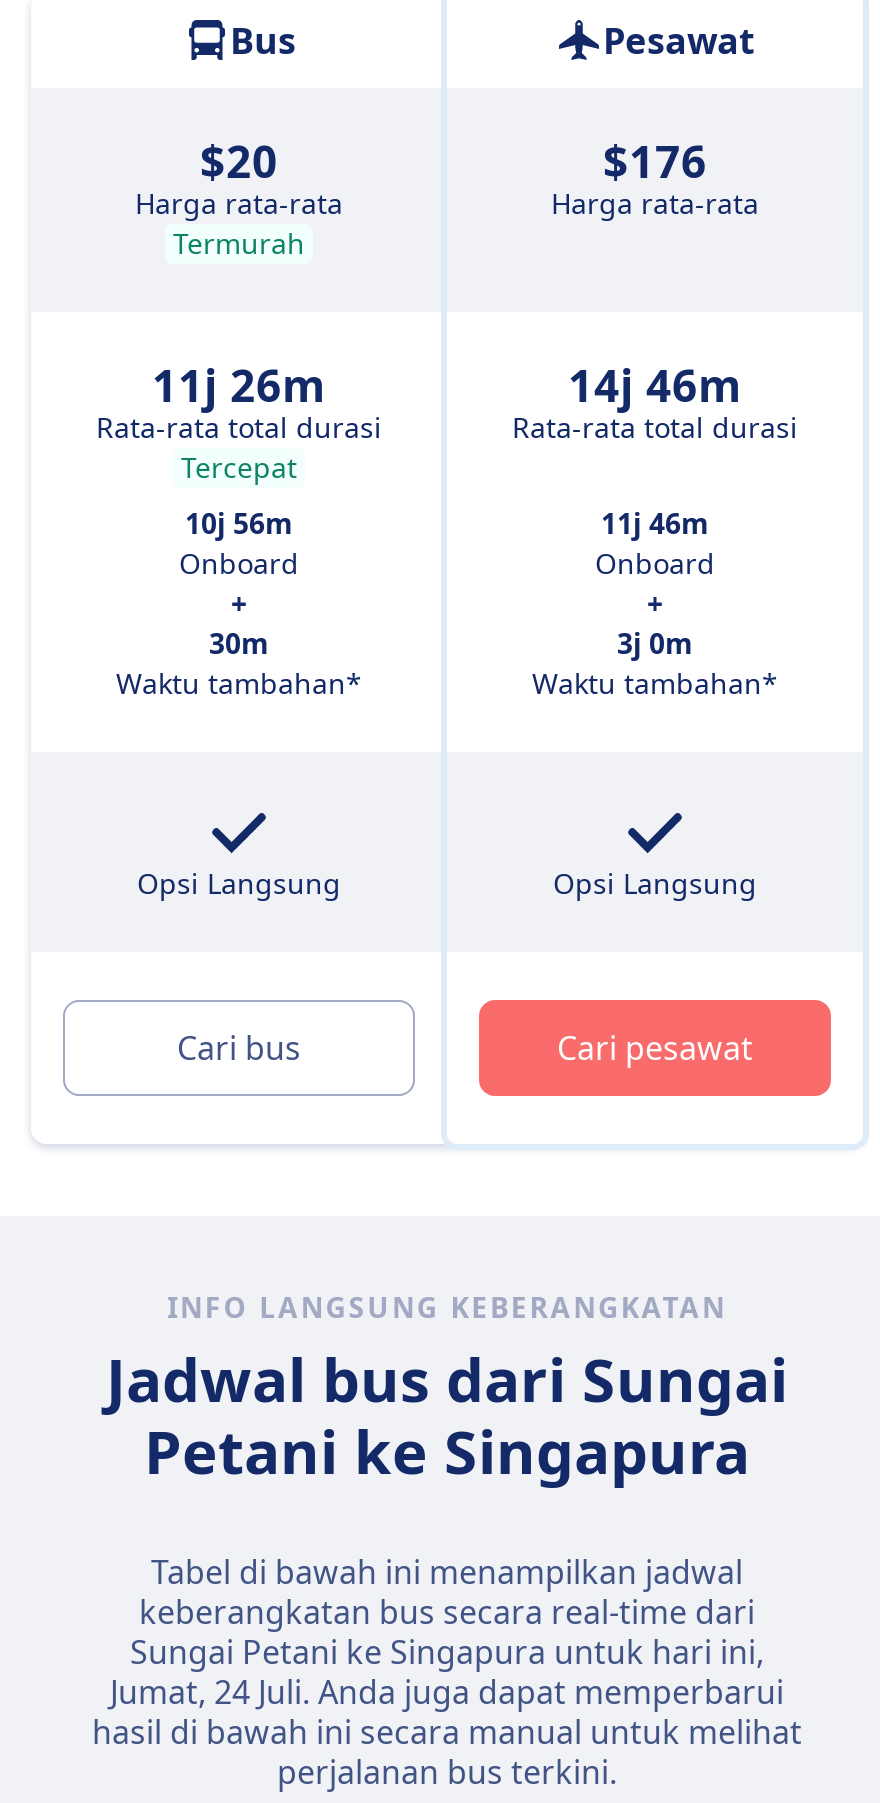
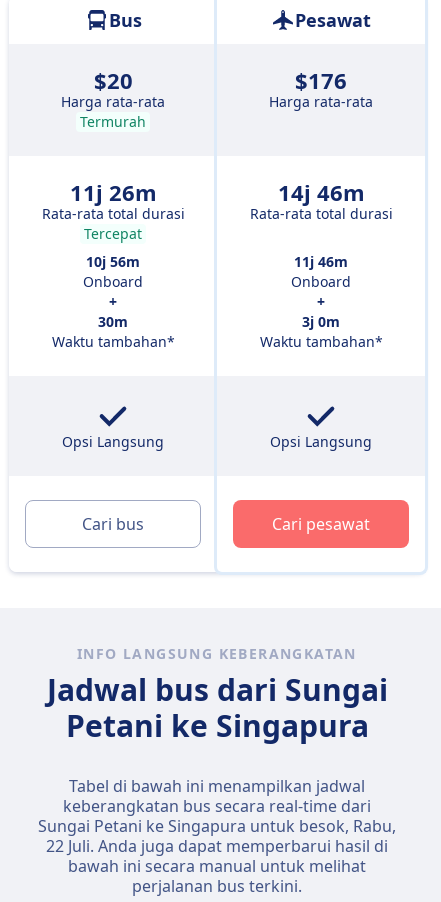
- Sungai Petani ke Singapura untuk hari ini,
- Jumat, 24 Juli. Anda juga dapat memperbarui
- hasil di bawah ini secara manual untuk melihat
+ Sungai Petani ke Singapura untuk besok, Rabu,
+ 22 Juli. Anda juga dapat memperbarui hasil di
+ bawah ini secara manual untuk melihat
